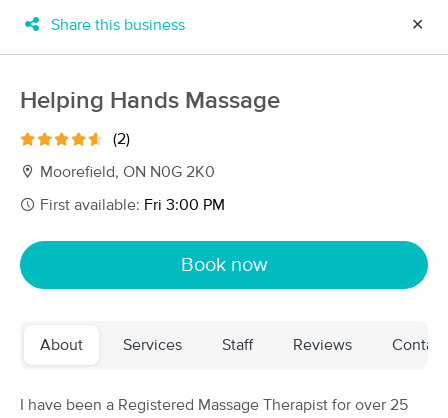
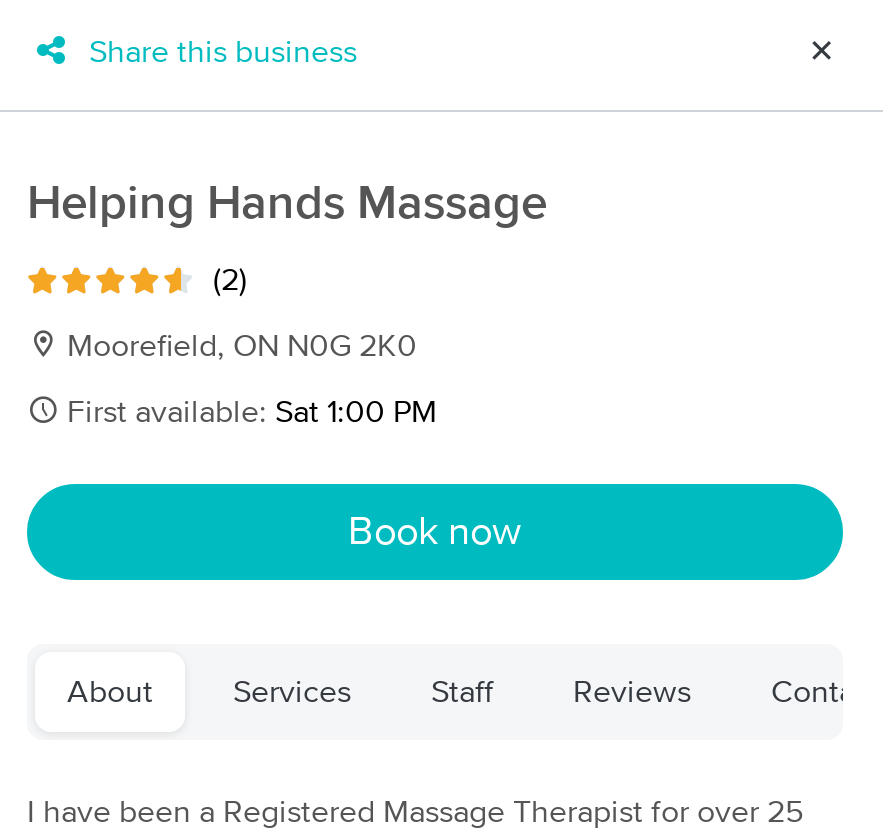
- First available: Fri 3:00 PM
+ First available: Sat 1:00 PM
